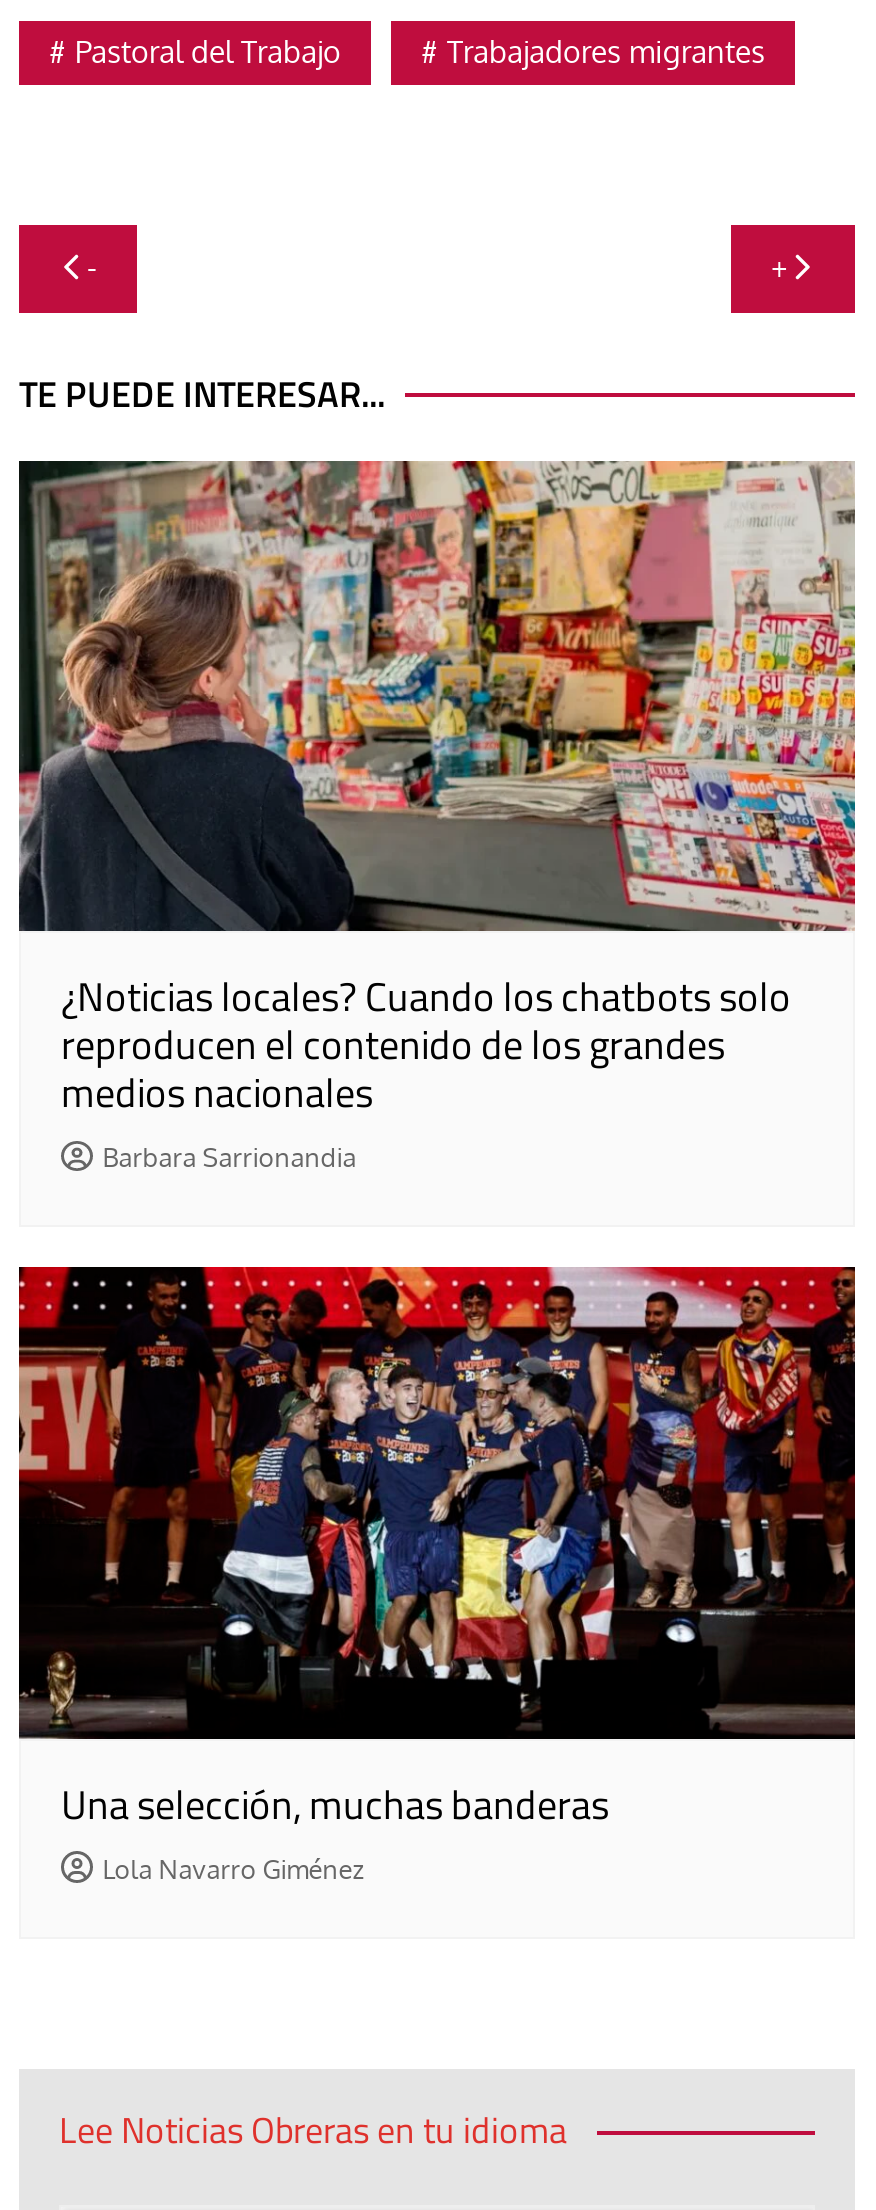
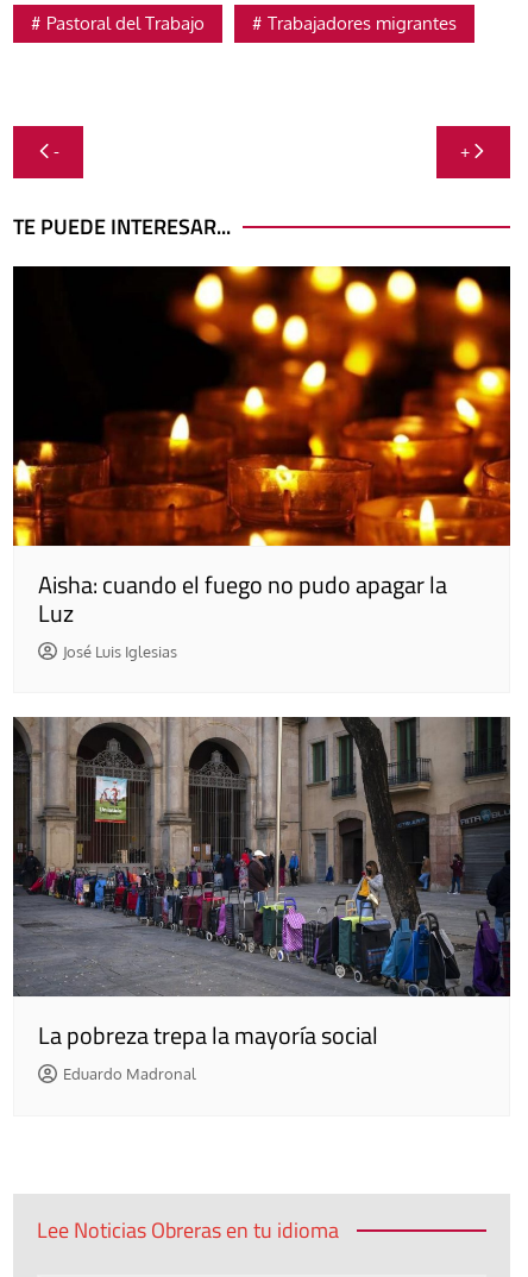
- [image]
- ¿Noticias locales? Cuando los chatbots solo
- reproducen el contenido de los grandes
- medios nacionales
- Barbara Sarrionandia
+ [image]
+ Aisha: cuando el fuego no pudo apagar la
+ Luz
+ José Luis Iglesias

- [image]
- Una selección, muchas banderas
- Lola Navarro Giménez
+ [image]
+ La pobreza trepa la mayoría social
+ Eduardo Madronal
